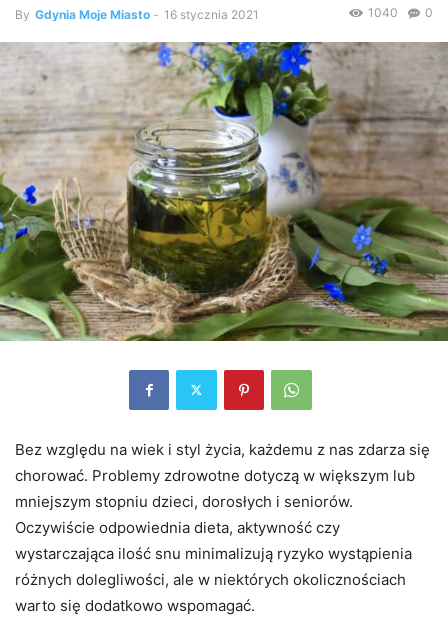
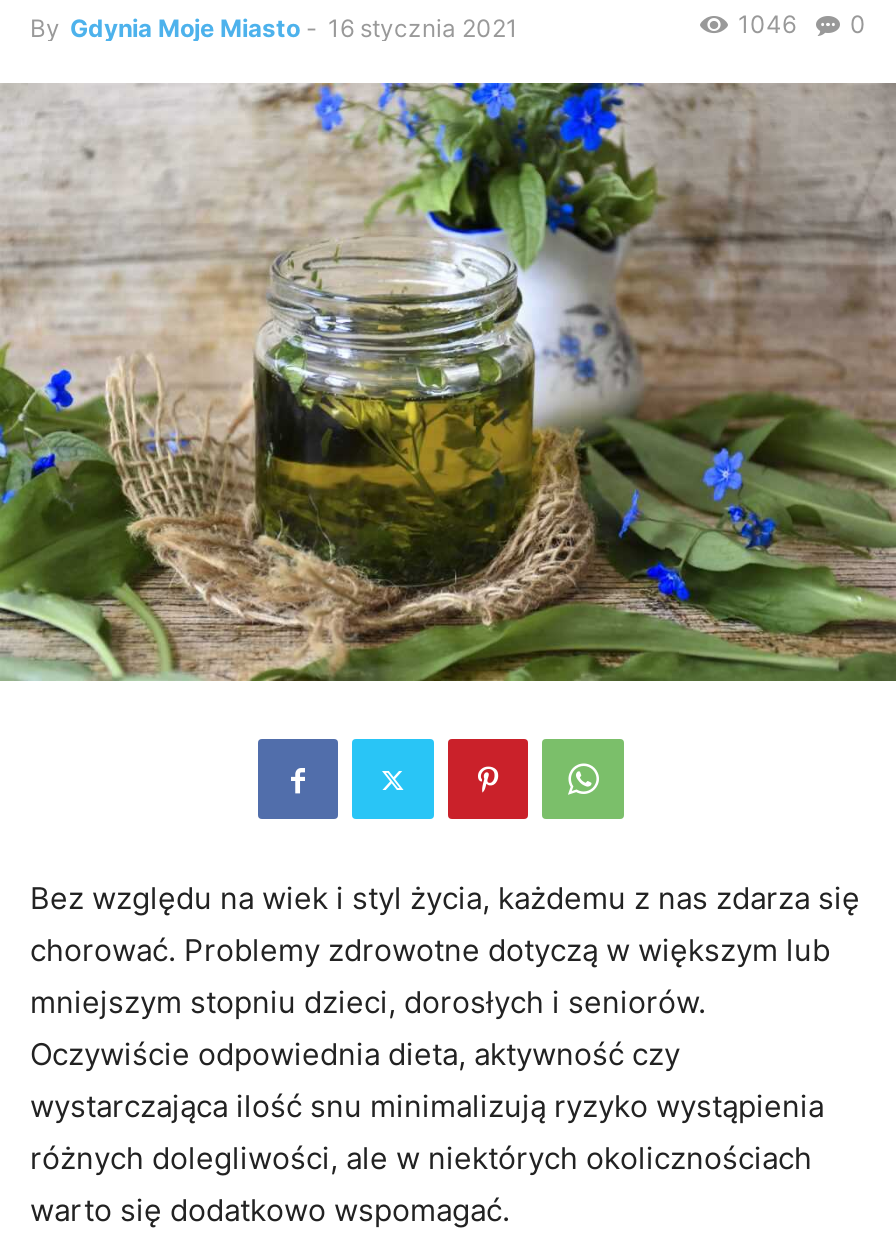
- 1040 0
+ 1046 0
